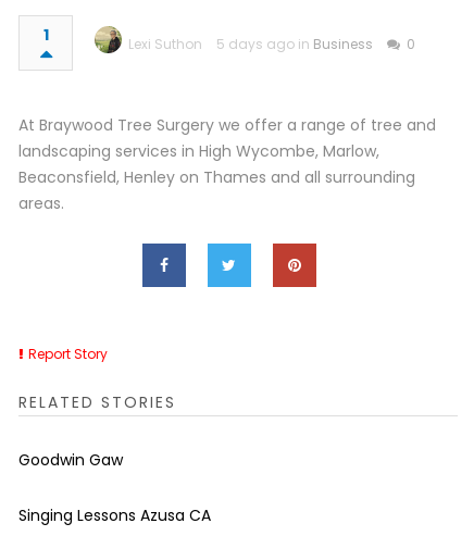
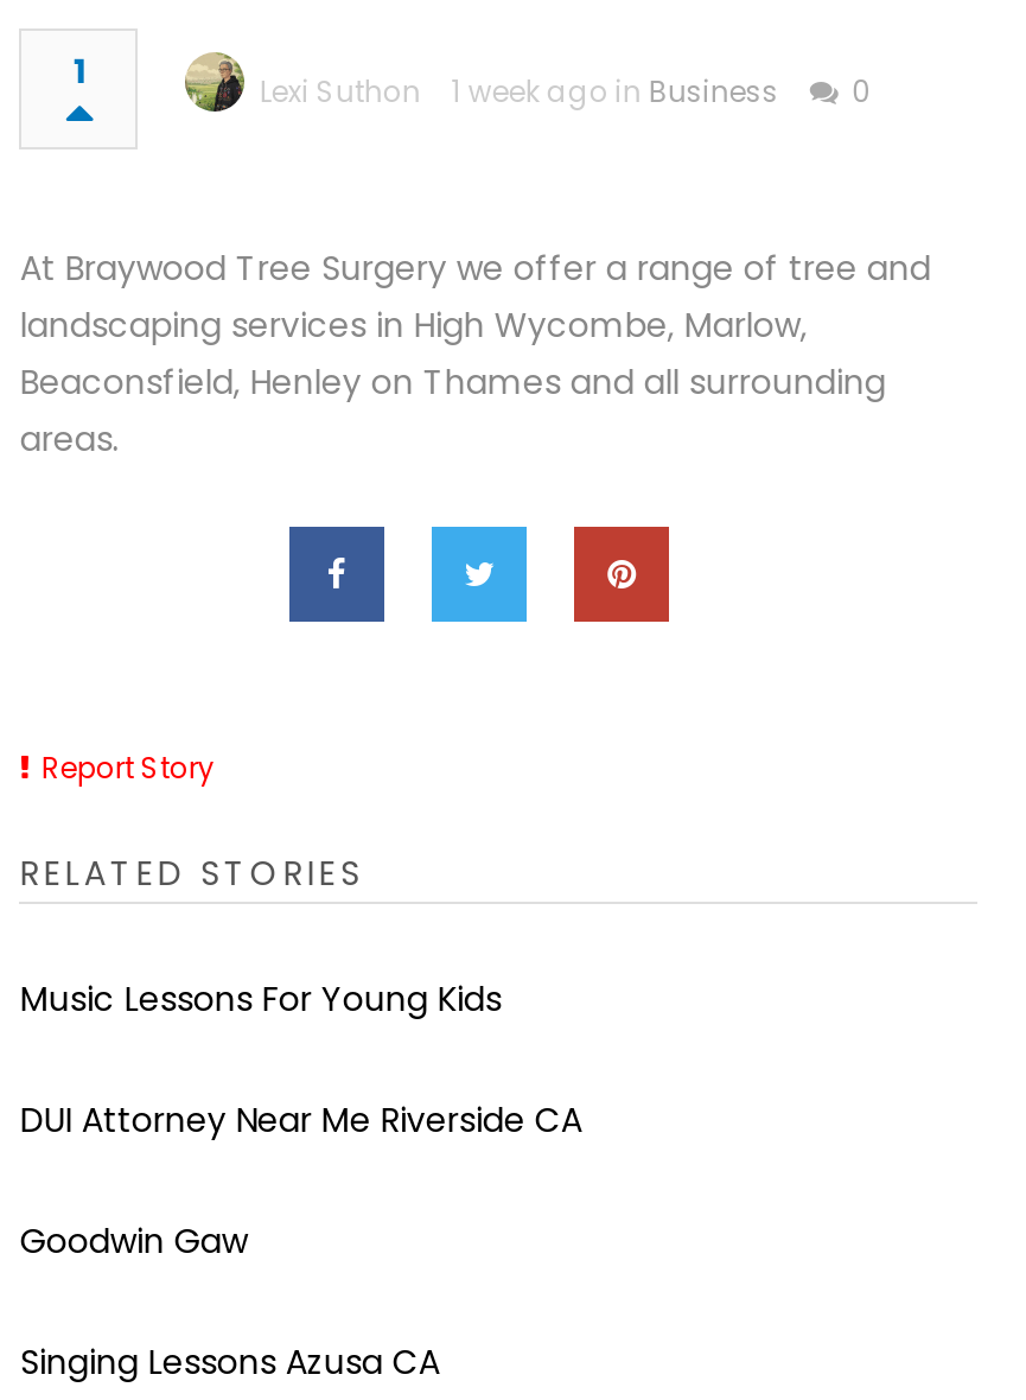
- 5 days ago in Business
+ 1 week ago in Business

+ Music Lessons For Young Kids
+ DUI Attorney Near Me Riverside CA
